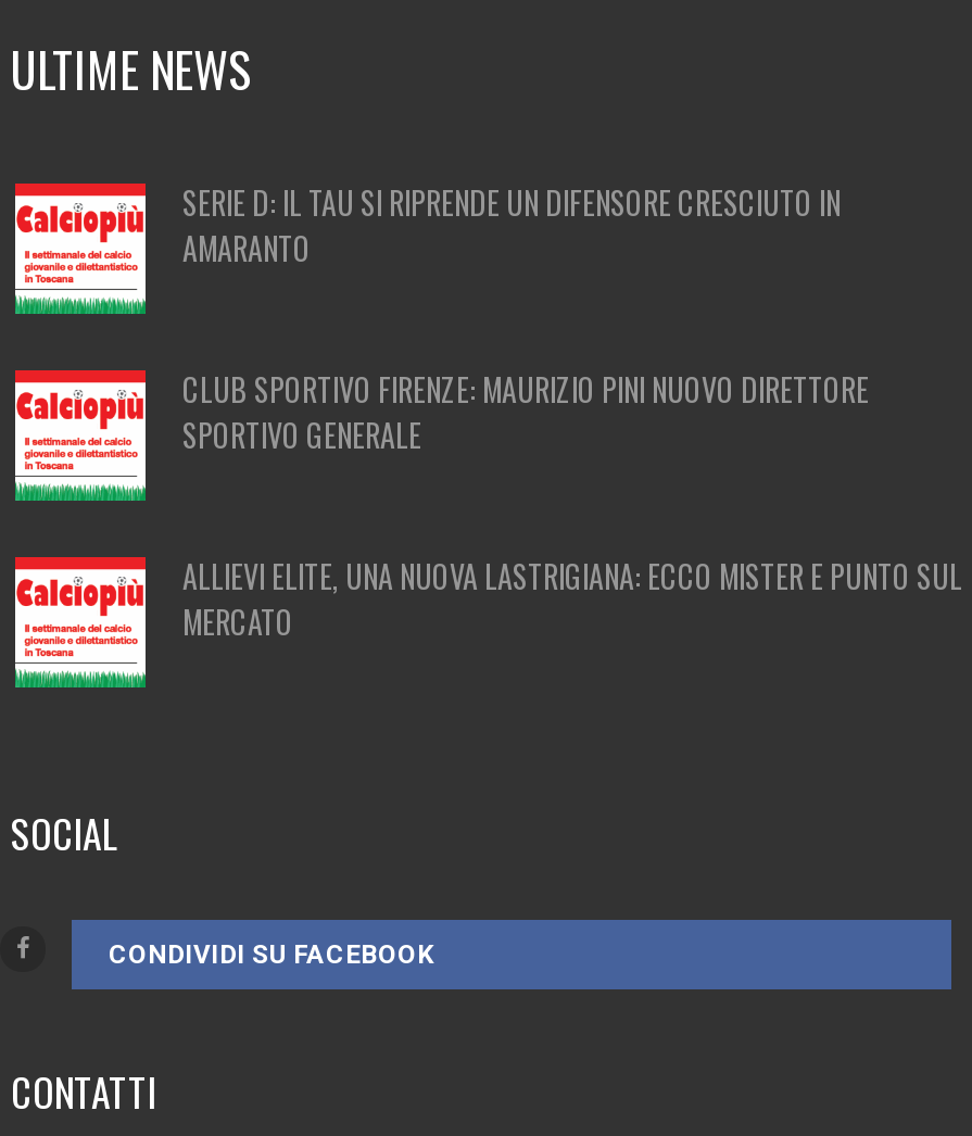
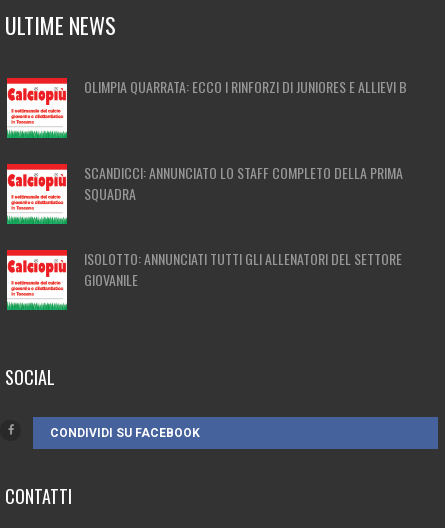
- SERIE D: IL TAU SI RIPRENDE UN DIFENSORE CRESCIUTO IN
- AMARANTO
+ OLIMPIA QUARRATA: ECCO I RINFORZI DI JUNIORES E ALLIEVI B

- CLUB SPORTIVO FIRENZE: MAURIZIO PINI NUOVO DIRETTORE
- SPORTIVO GENERALE
+ SCANDICCI: ANNUNCIATO LO STAFF COMPLETO DELLA PRIMA
+ SQUADRA

- ALLIEVI ELITE, UNA NUOVA LASTRIGIANA: ECCO MISTER E PUNTO SUL
- MERCATO
+ ISOLOTTO: ANNUNCIATI TUTTI GLI ALLENATORI DEL SETTORE
+ GIOVANILE
